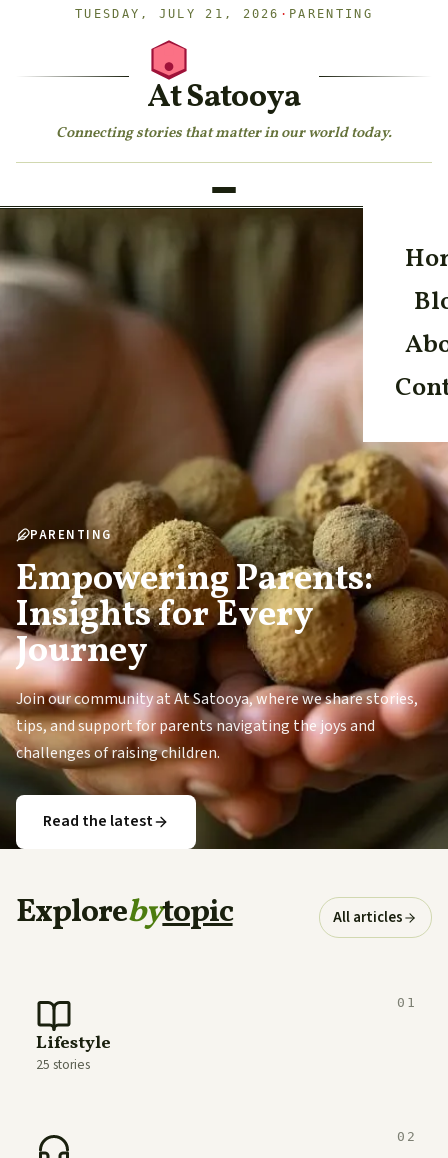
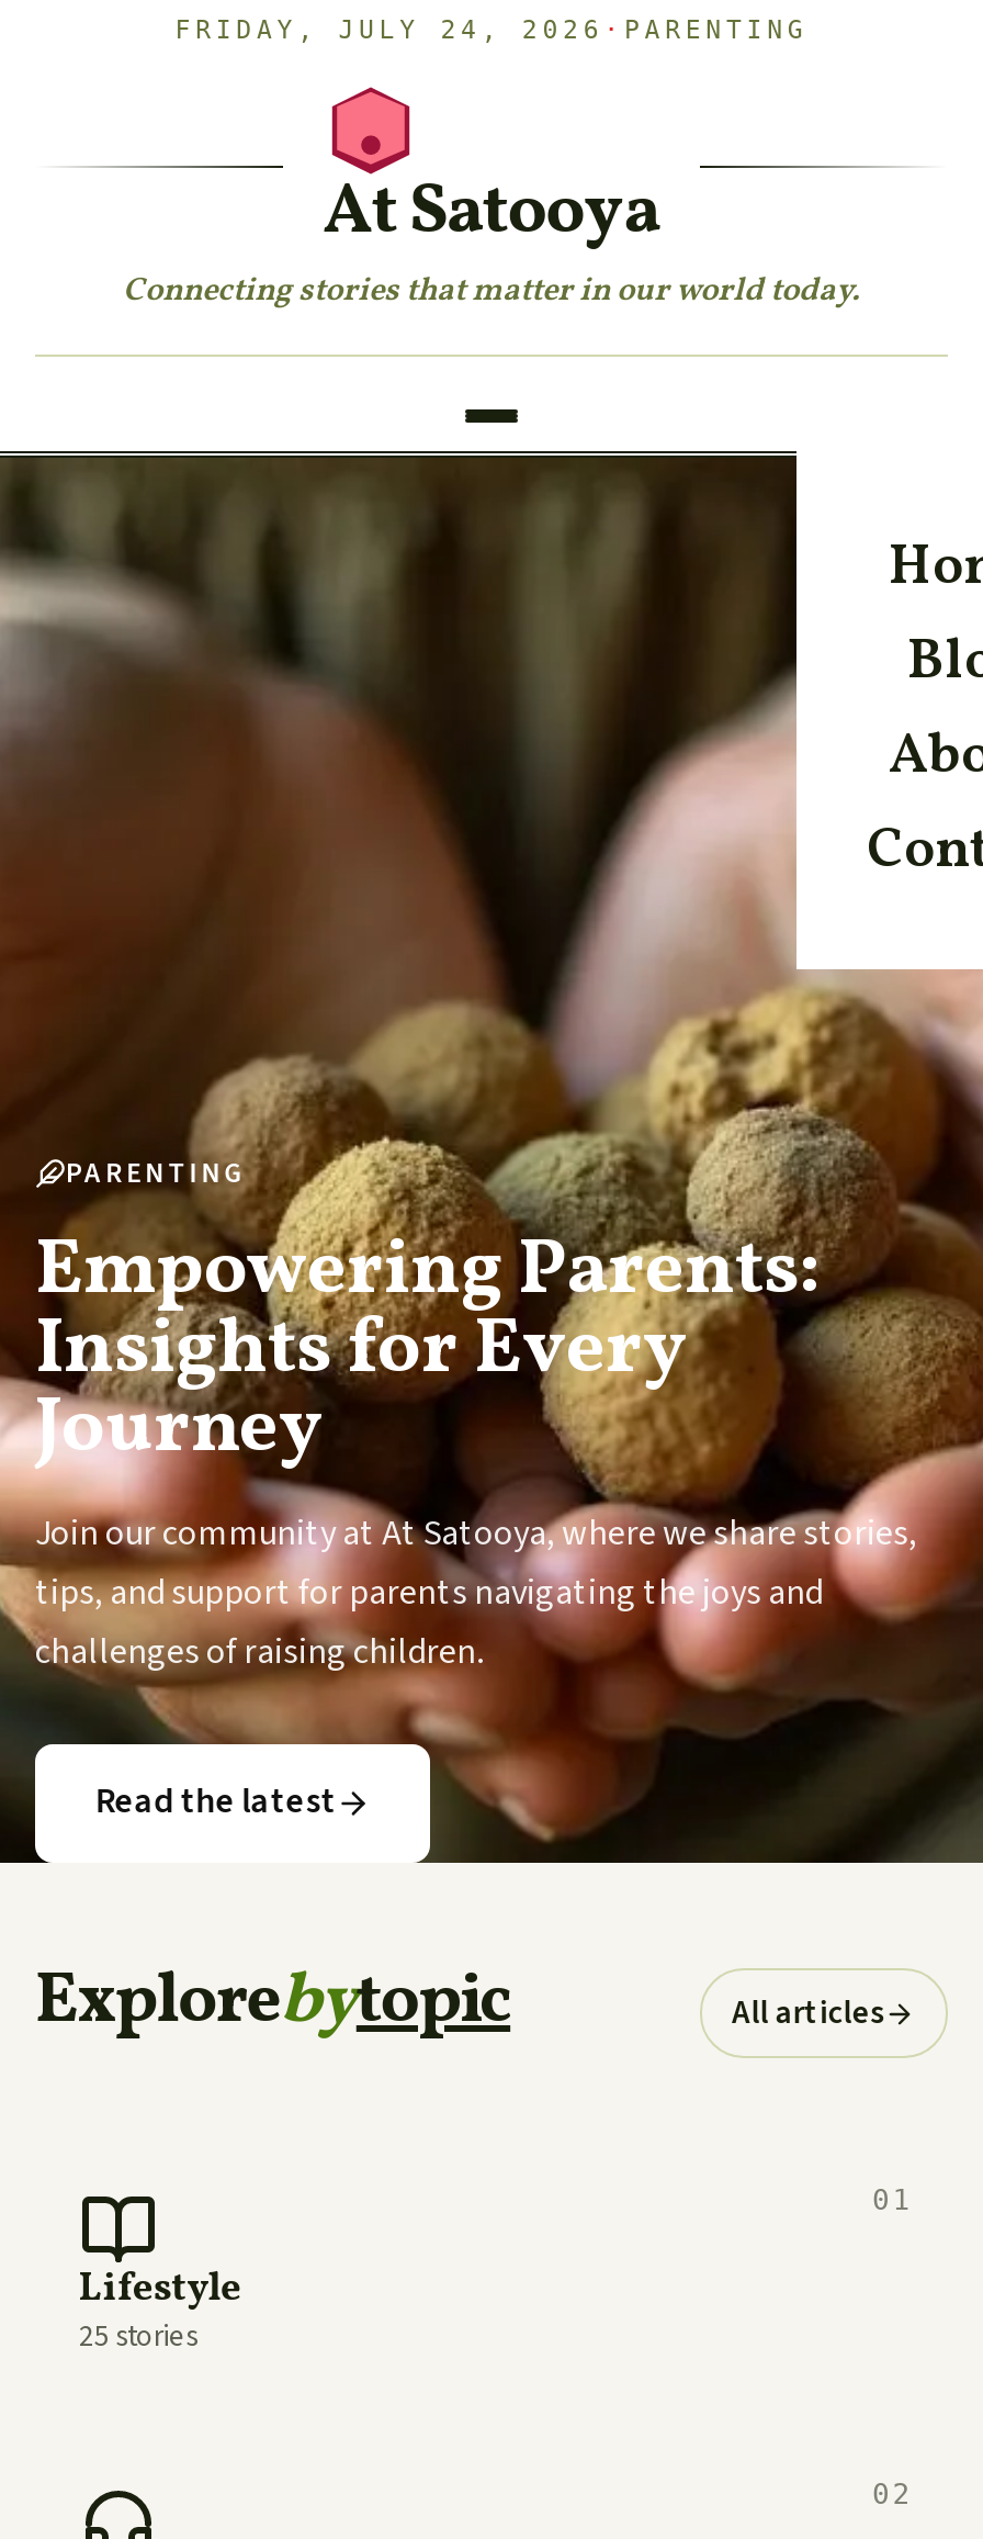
- TUESDAY, JULY 21, 2026 · PARENTING
+ FRIDAY, JULY 24, 2026 · PARENTING
